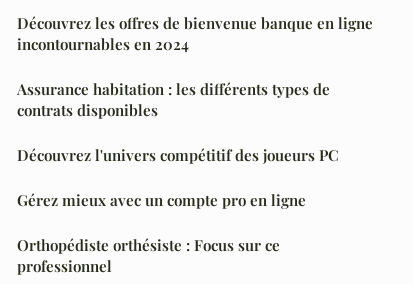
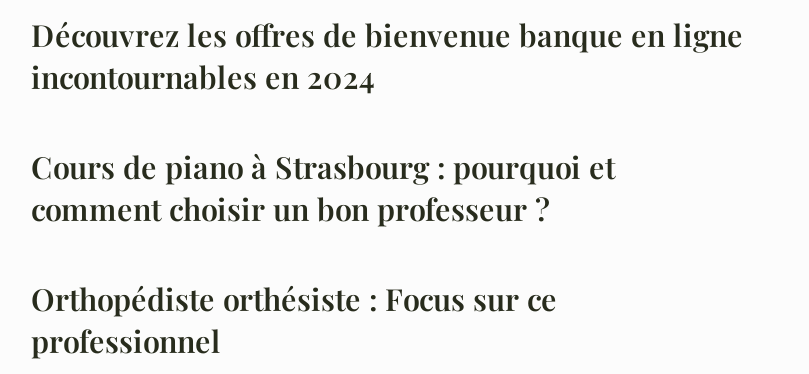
- Assurance habitation : les différents types de
- contrats disponibles
- Découvrez l'univers compétitif des joueurs PC
- Gérez mieux avec un compte pro en ligne
+ Cours de piano à Strasbourg : pourquoi et
+ comment choisir un bon professeur ?
